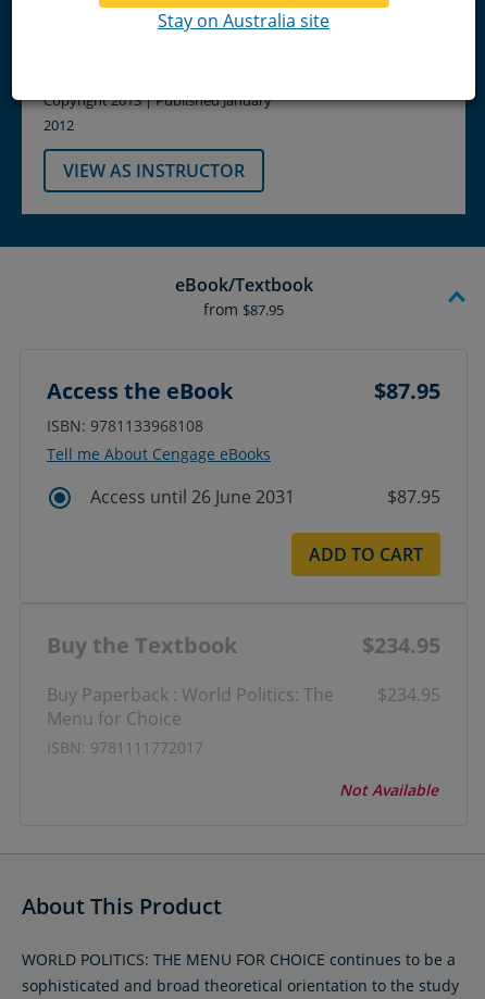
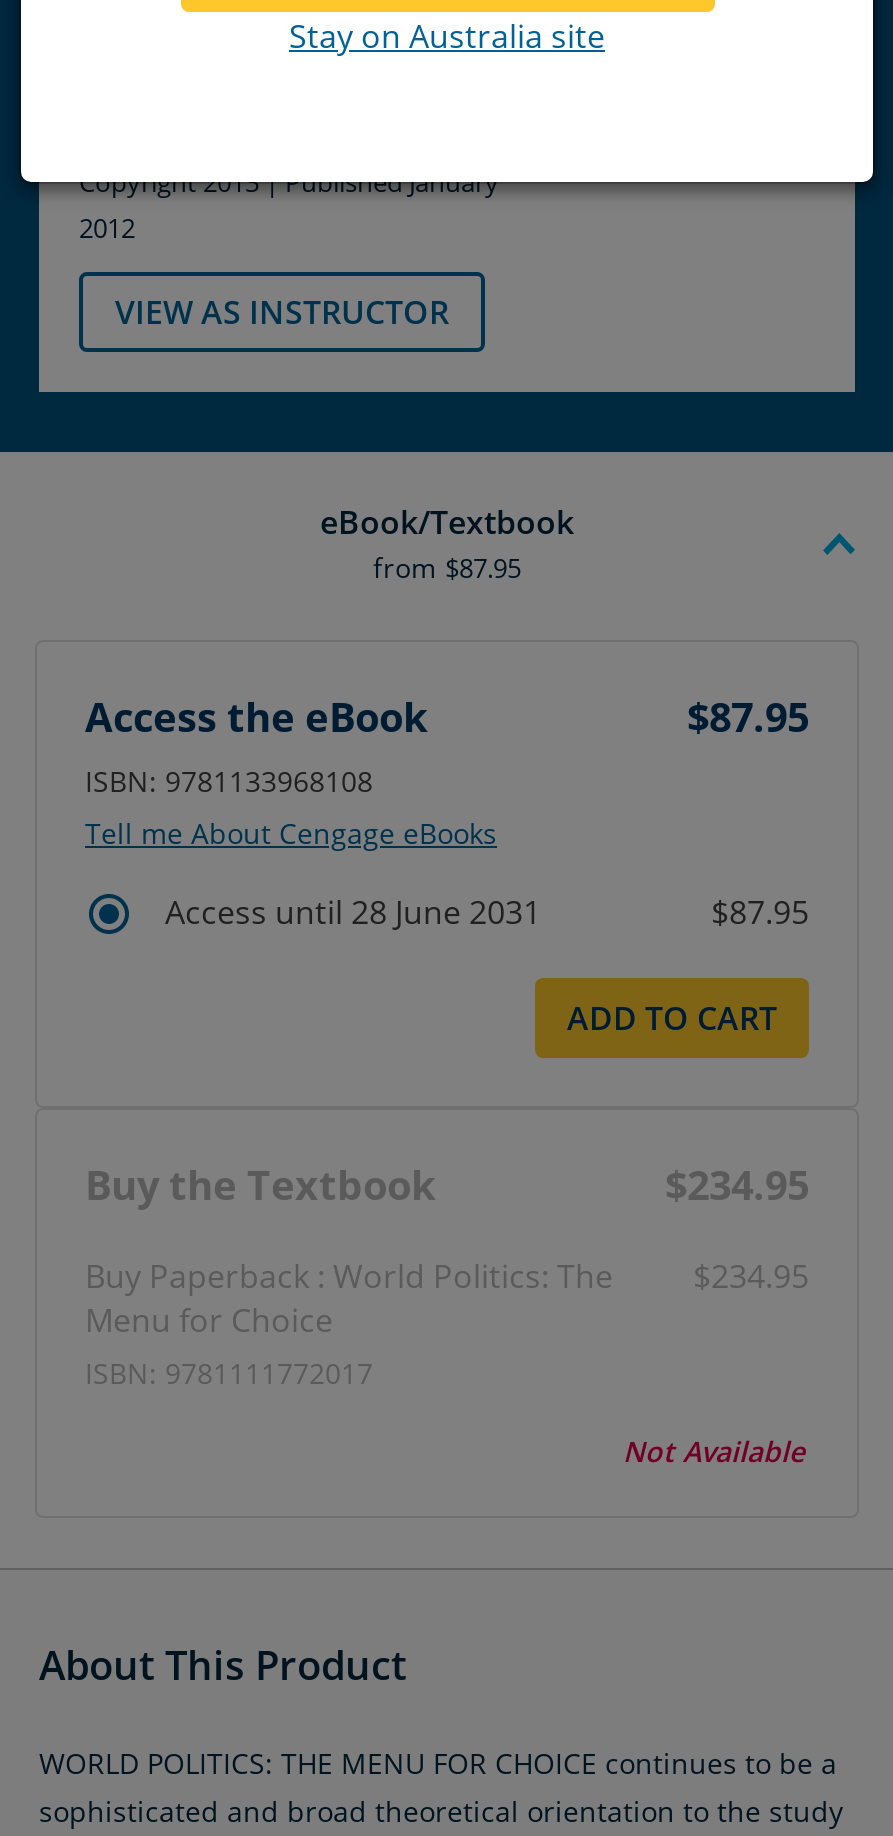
- Access until 26 June 2031
+ Access until 28 June 2031
